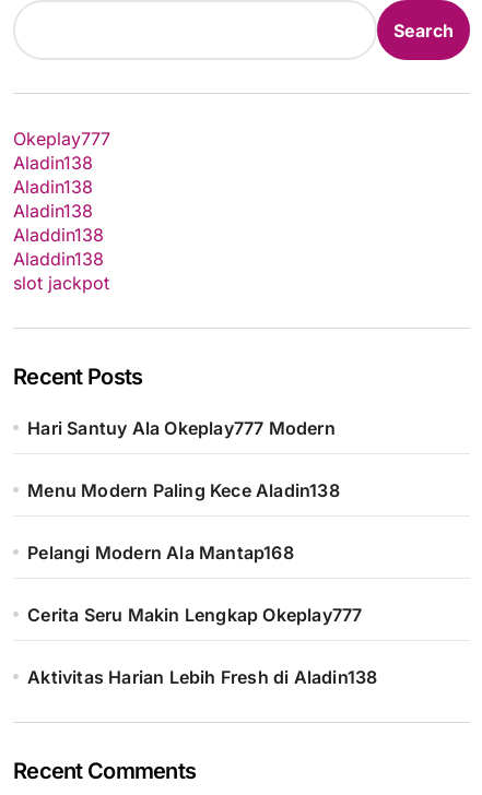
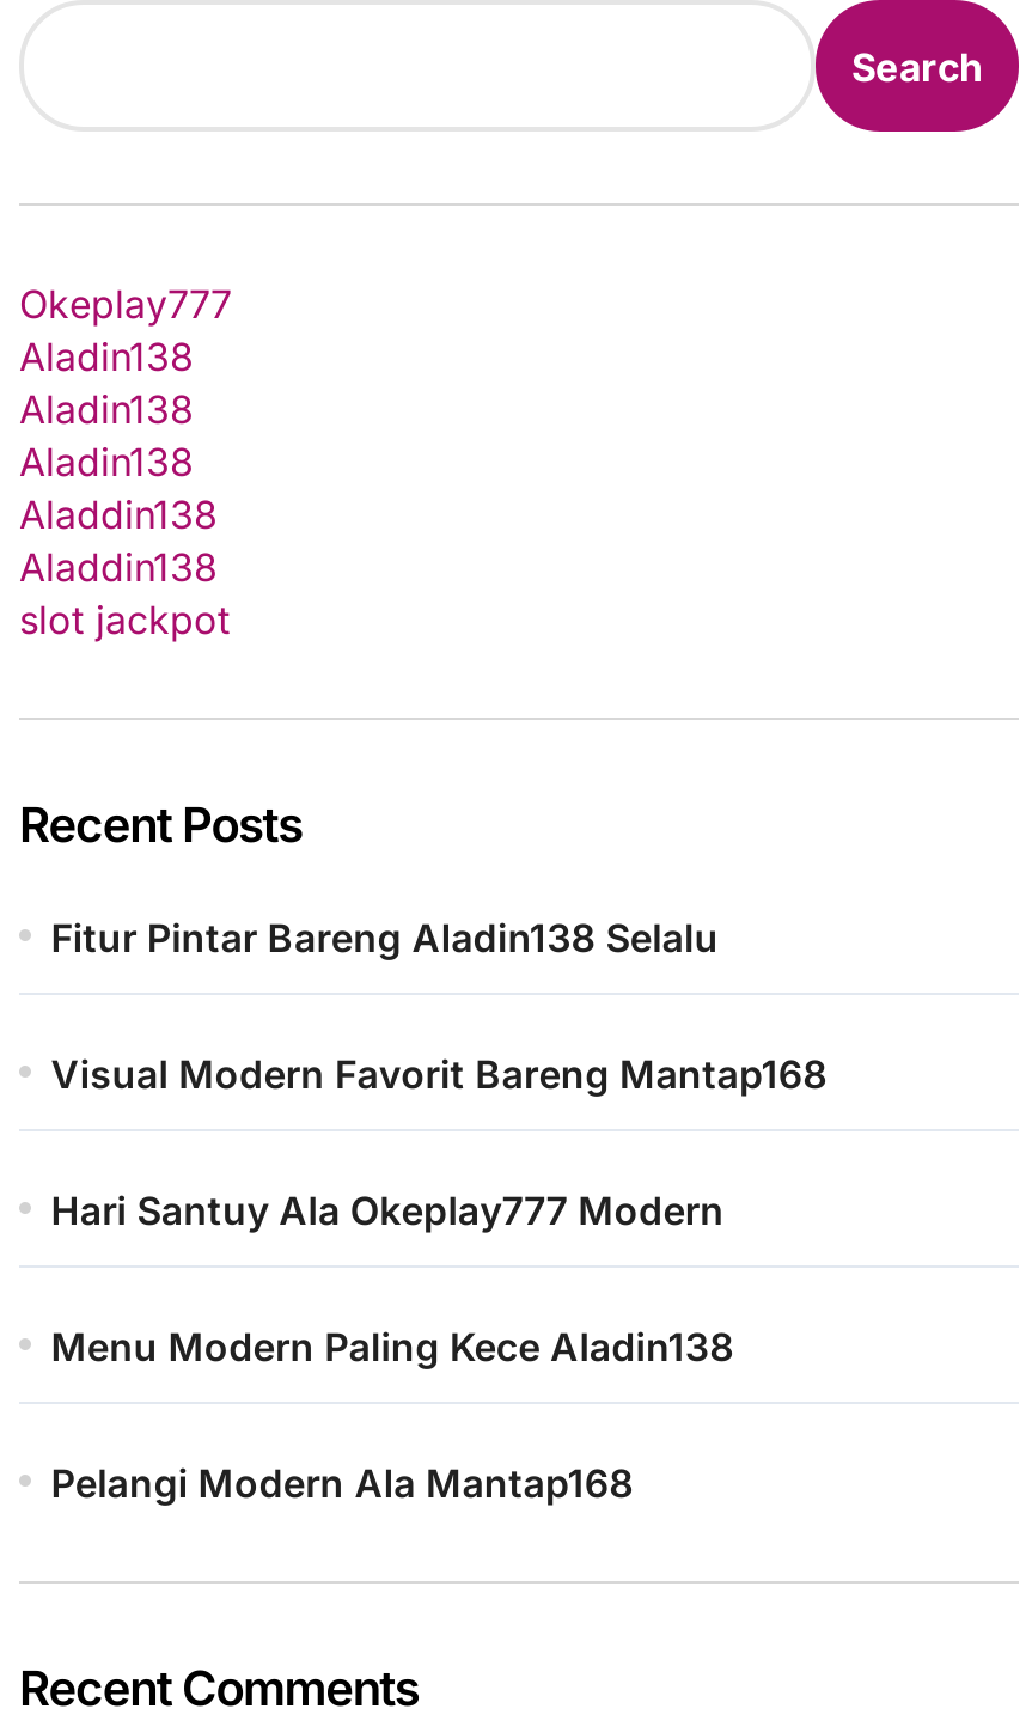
+ Fitur Pintar Bareng Aladin138 Selalu
+ Visual Modern Favorit Bareng Mantap168

moved down: Hari Santuy Ala Okeplay777 Modern | Menu Modern Paling Kece Aladin138 | Pelangi Modern Ala Mantap168

- Cerita Seru Makin Lengkap Okeplay777
- Aktivitas Harian Lebih Fresh di Aladin138
